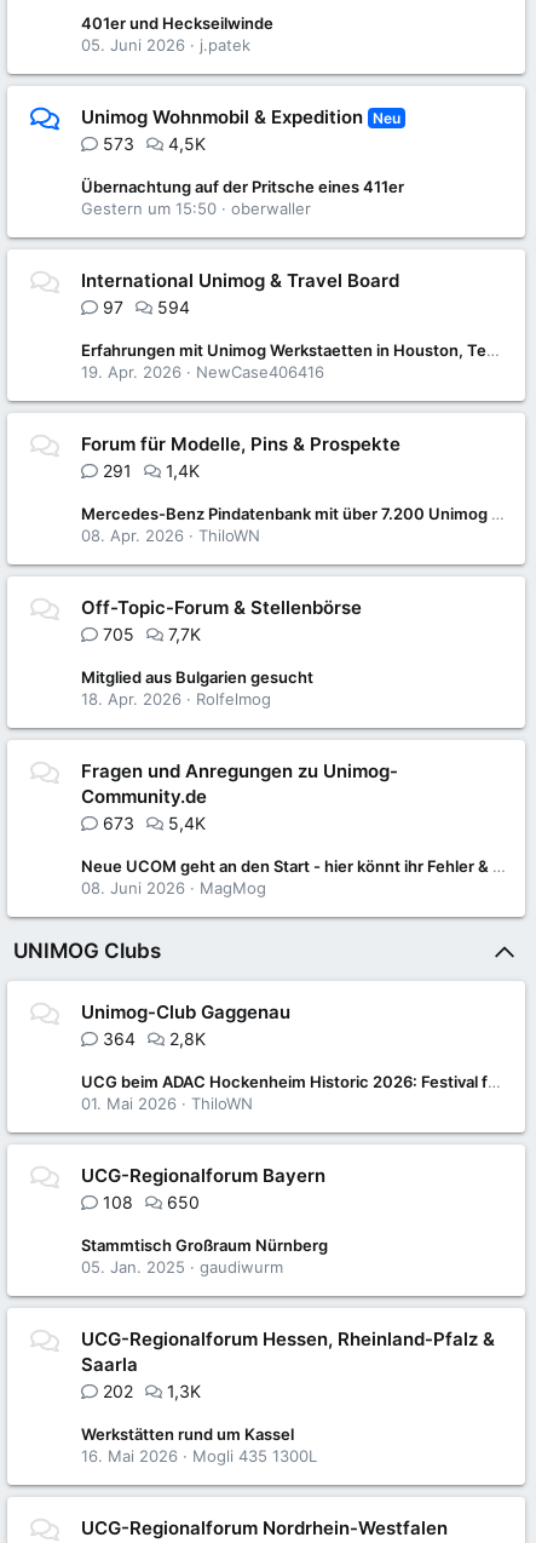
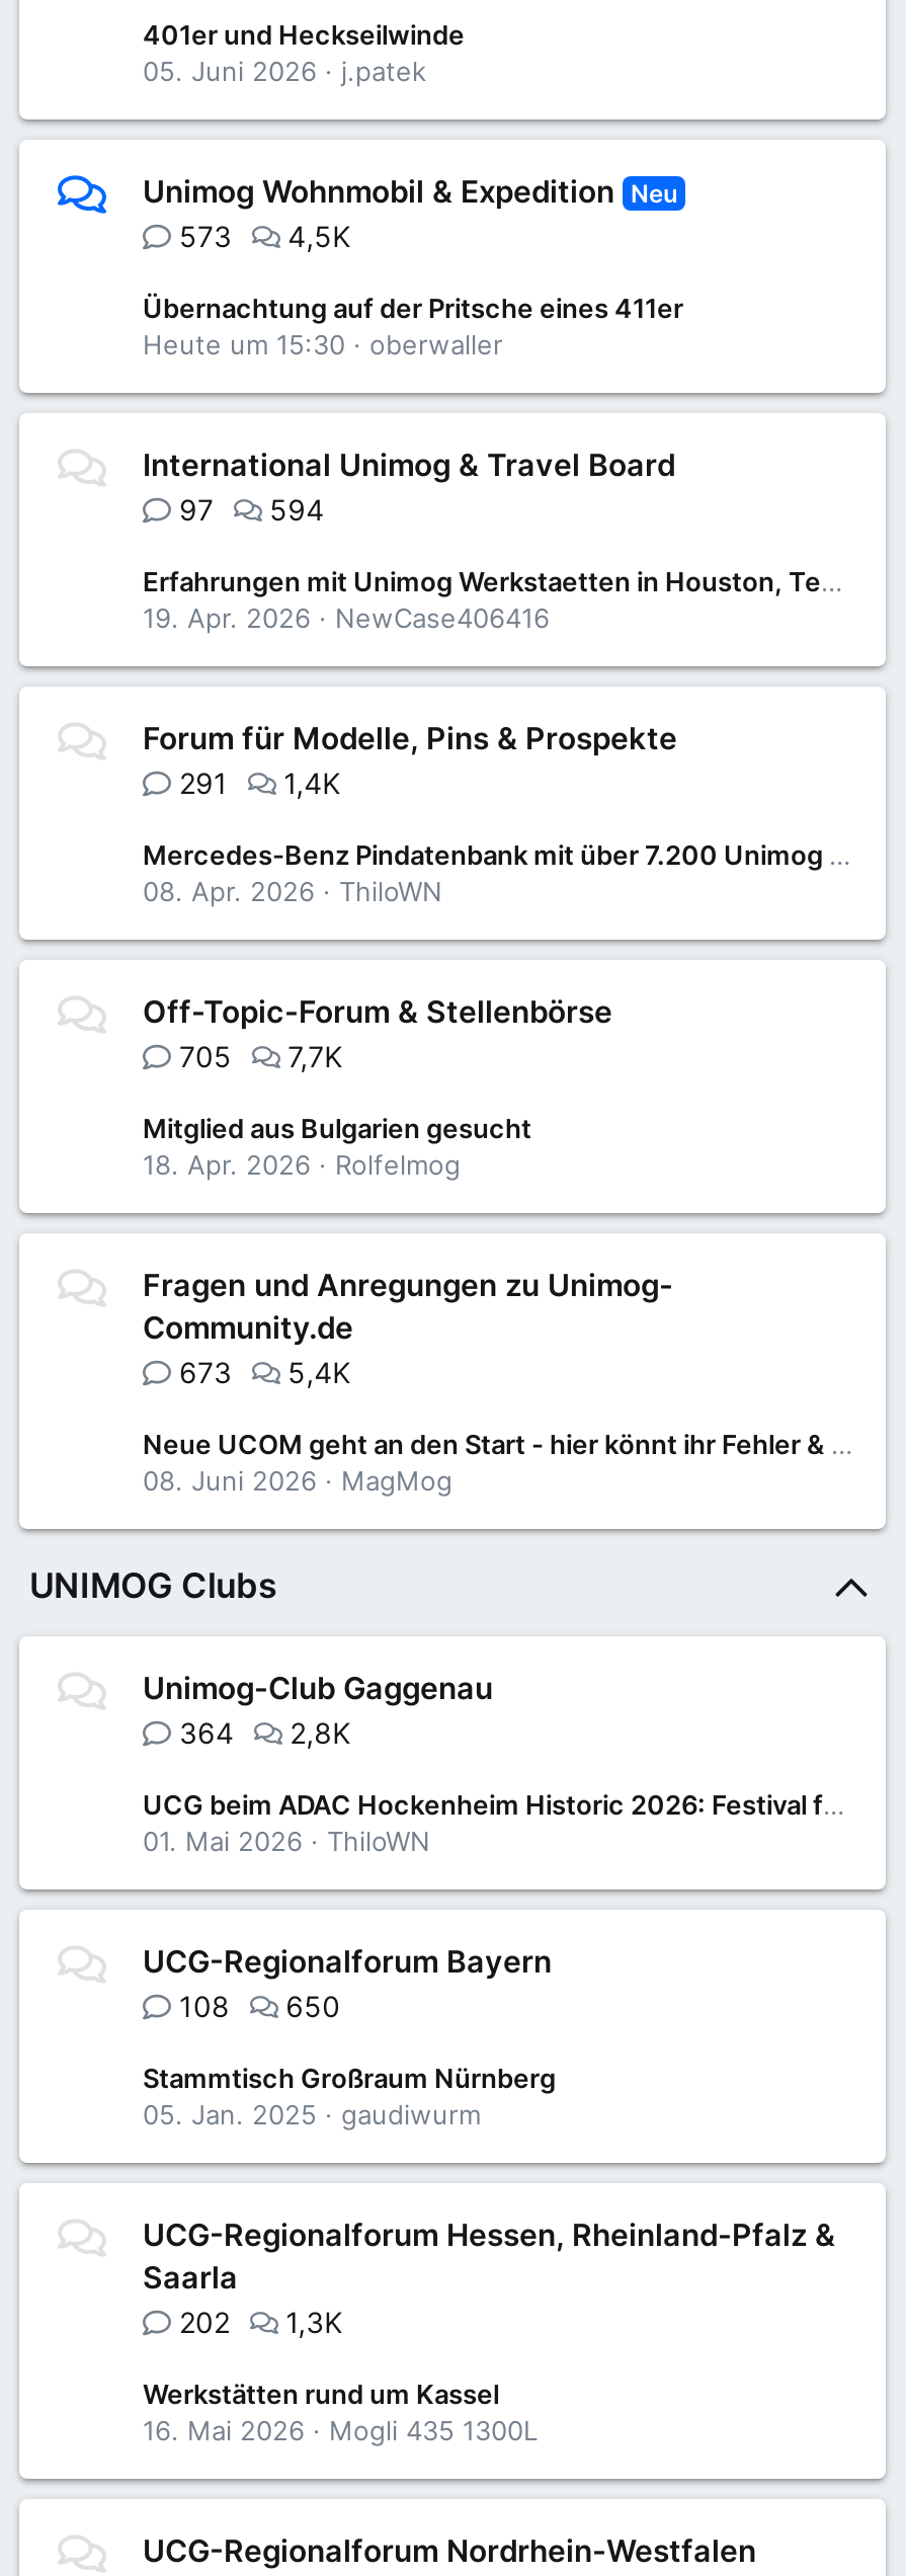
- Gestern um 15:50 oberwaller
+ Heute um 15:30 oberwaller
